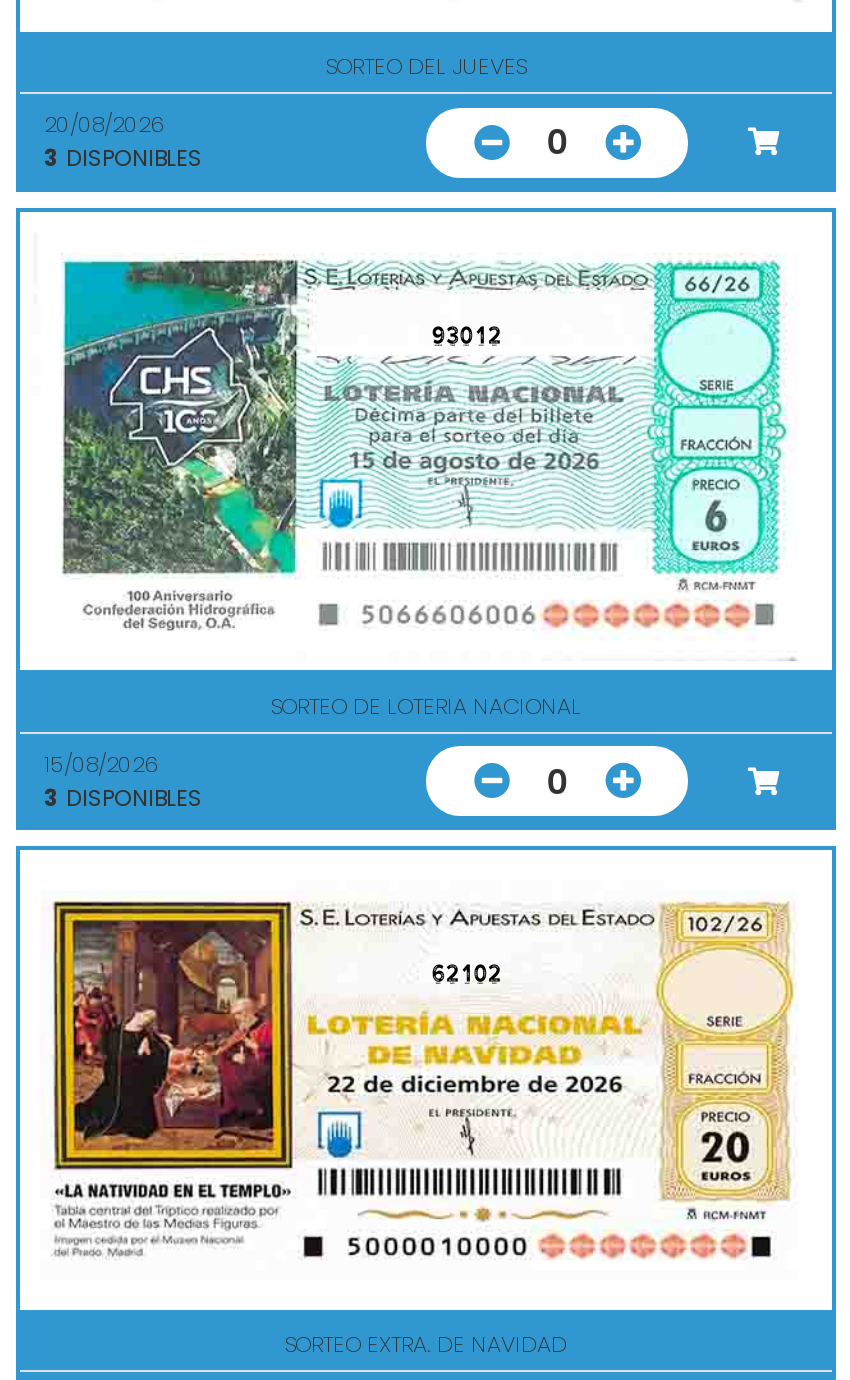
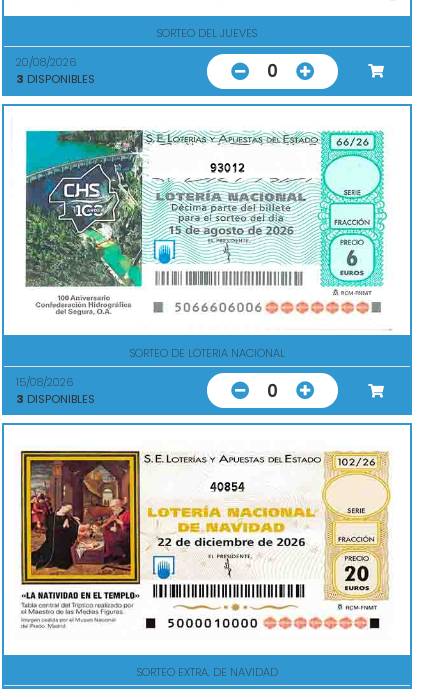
- 62102
+ 40854
